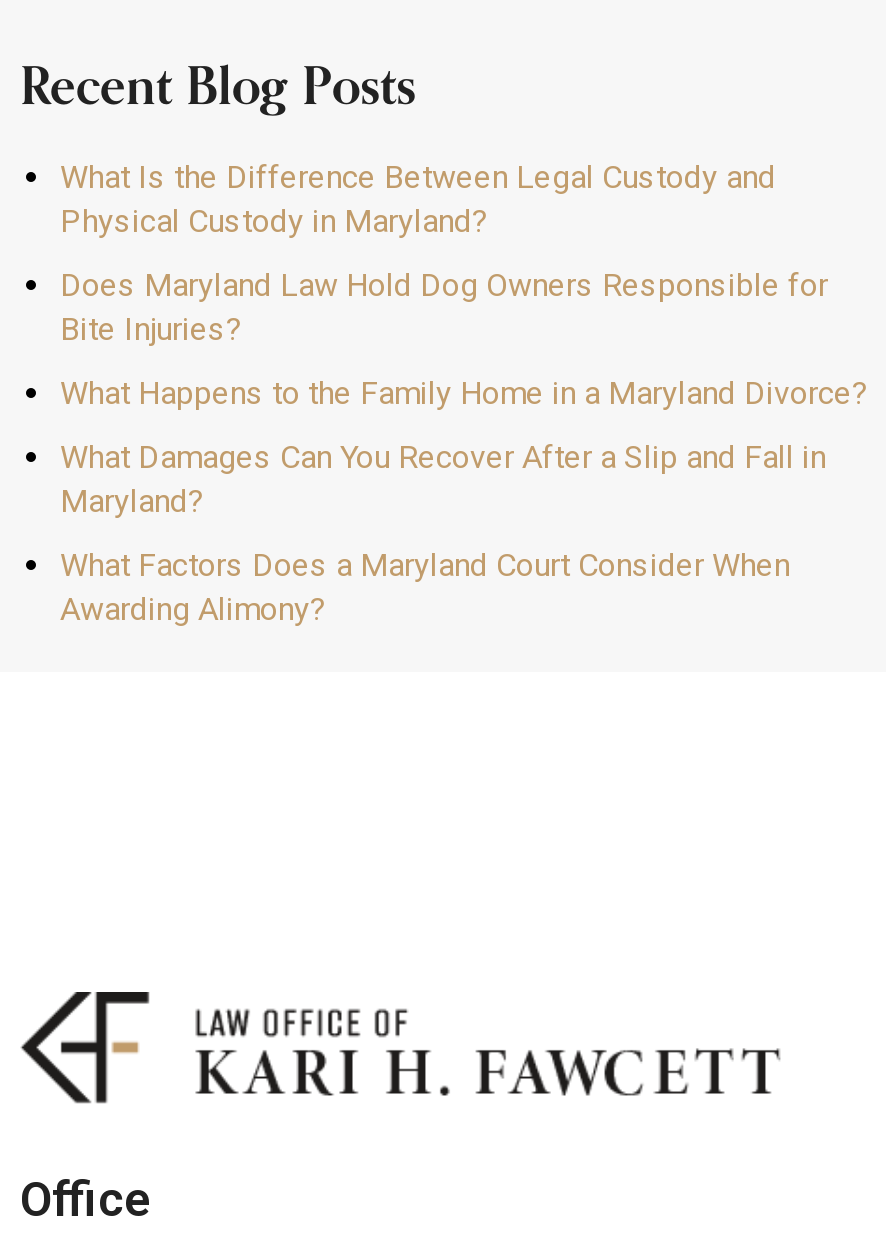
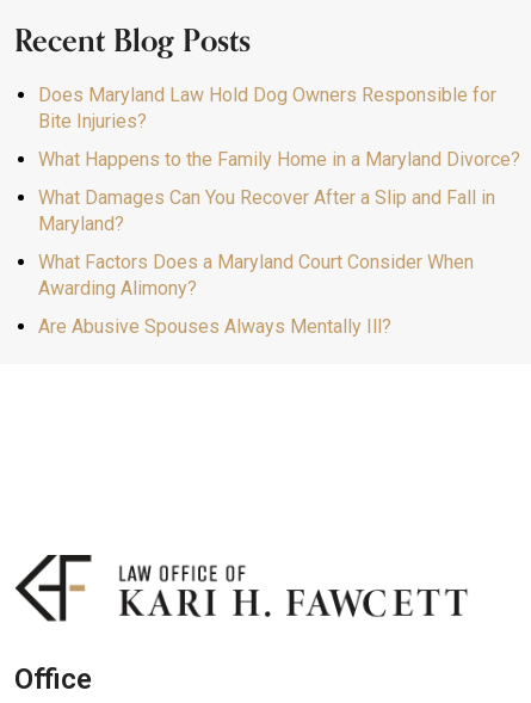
- What Is the Difference Between Legal Custody and
- Physical Custody in Maryland?

moved up: Does Maryland Law Hold Dog Owners Responsible for | Bite Injuries? | What Happens to the Family Home in a Maryland Divorce? | What Damages Can You Recover After a Slip and Fall in | Maryland? | What Factors Does a Maryland Court Consider When | Awarding Alimony?

+ Are Abusive Spouses Always Mentally Ill?
